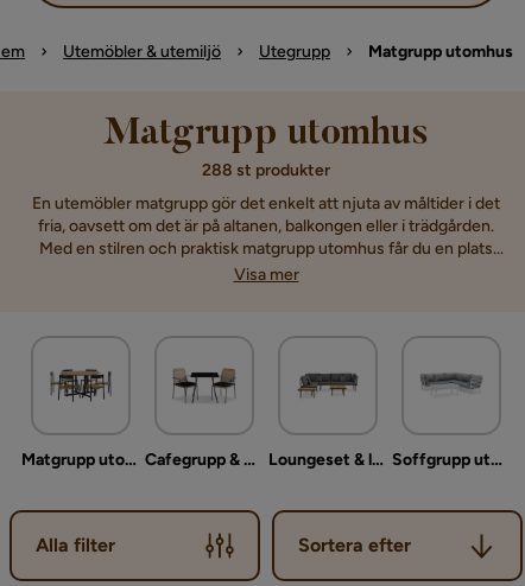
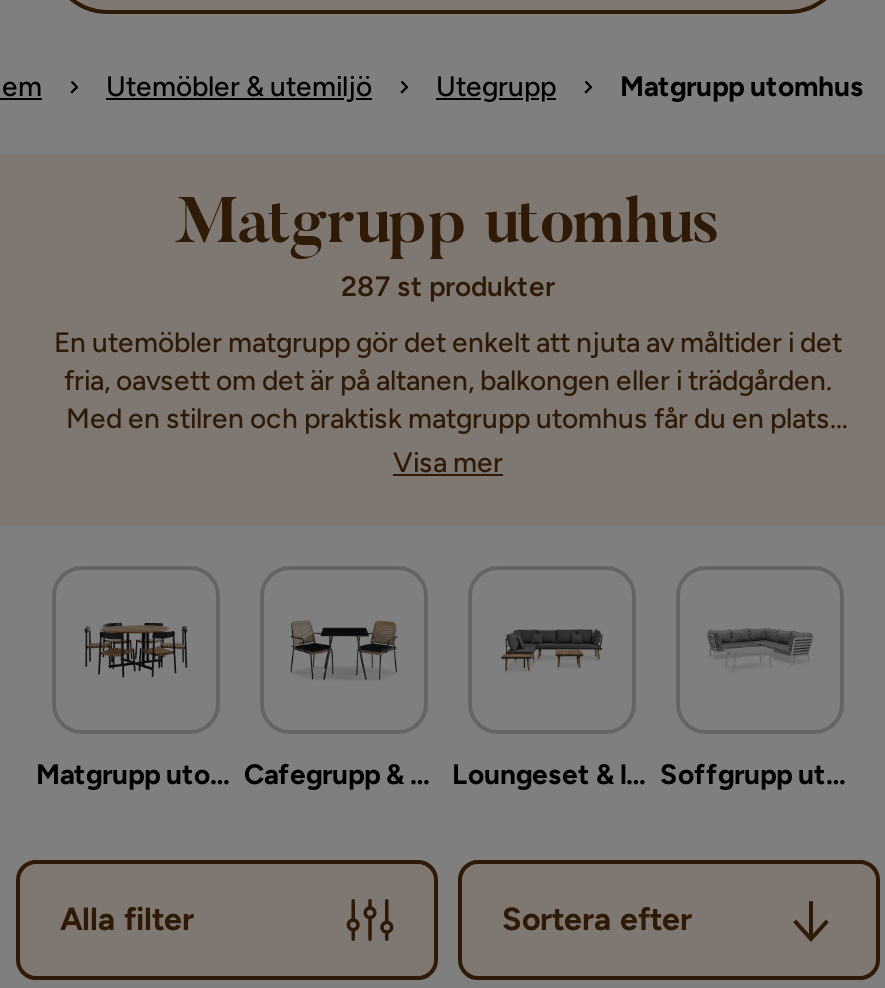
- 288 st produkter
+ 287 st produkter
